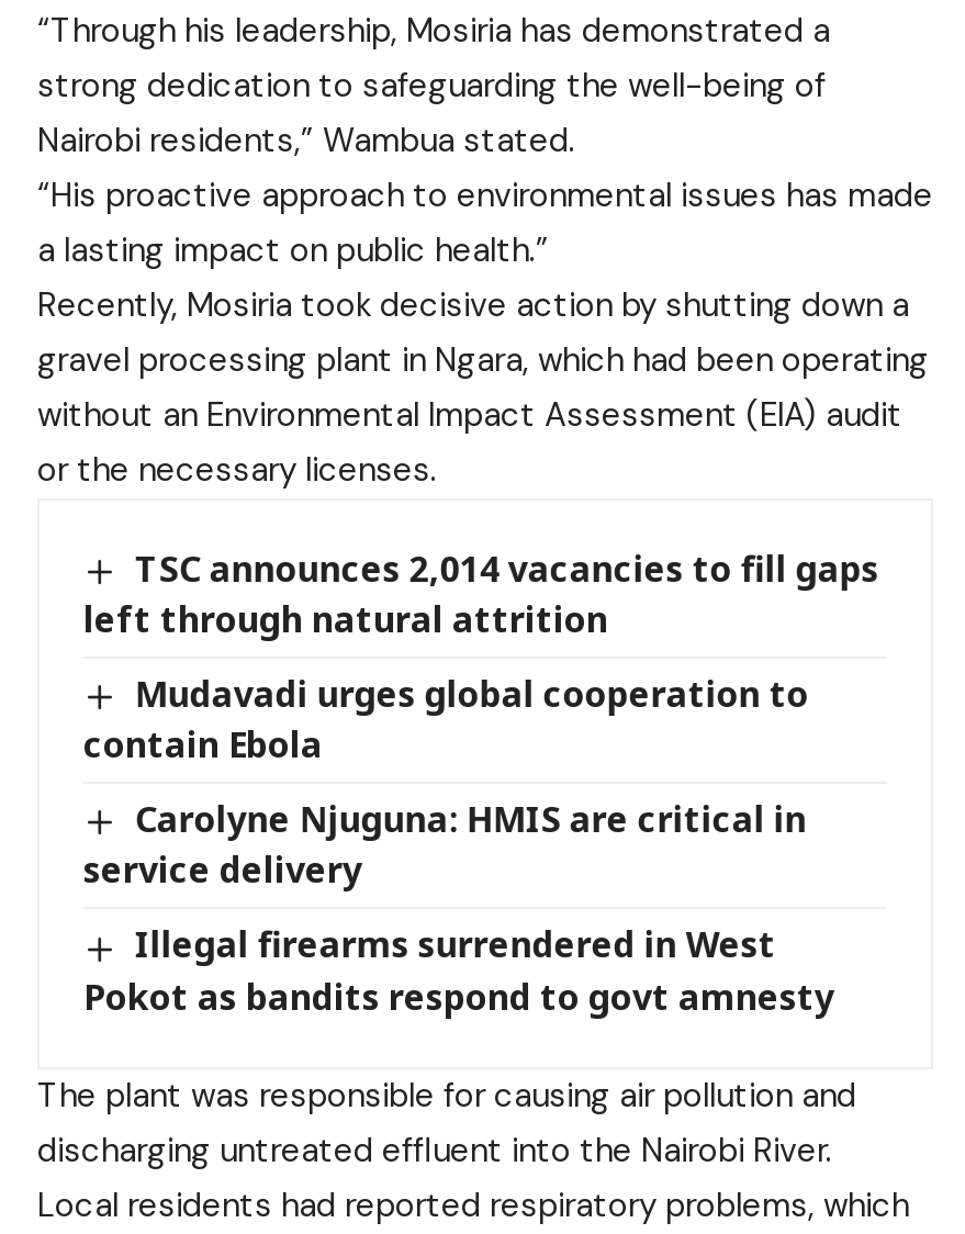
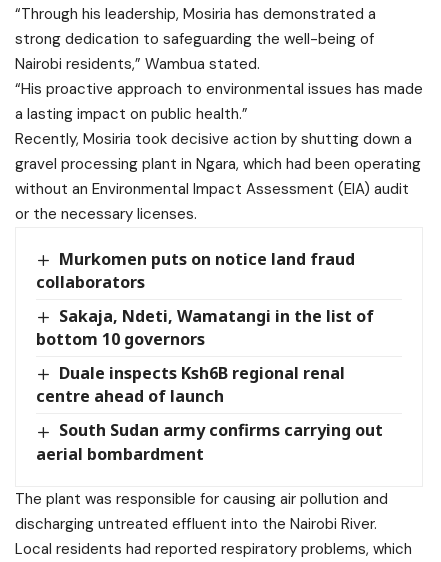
- TSC announces 2,014 vacancies to fill gaps
- left through natural attrition
+ Murkomen puts on notice land fraud
+ collaborators

- Mudavadi urges global cooperation to
- contain Ebola
+ Sakaja, Ndeti, Wamatangi in the list of
+ bottom 10 governors

- Carolyne Njuguna: HMIS are critical in
- service delivery
+ Duale inspects Ksh6B regional renal
+ centre ahead of launch

- Illegal firearms surrendered in West
- Pokot as bandits respond to govt amnesty
+ South Sudan army confirms carrying out
+ aerial bombardment
